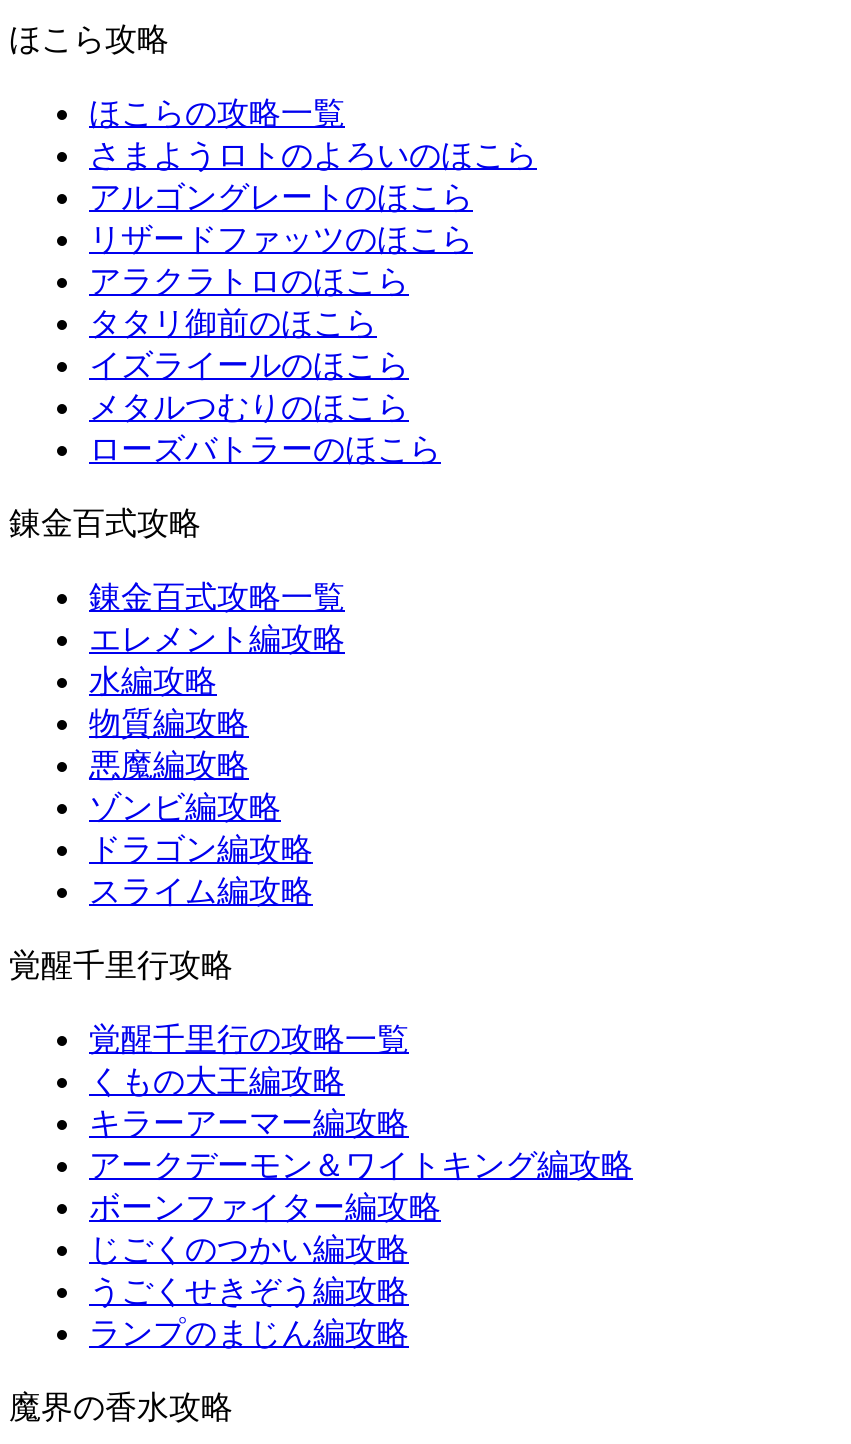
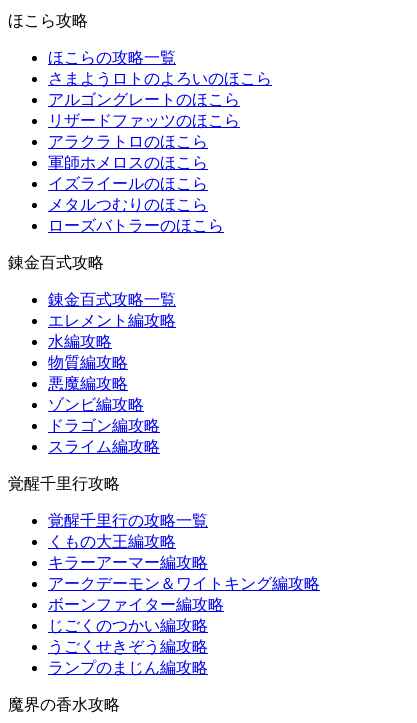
- タタリ御前のほこら
+ 軍師ホメロスのほこら
